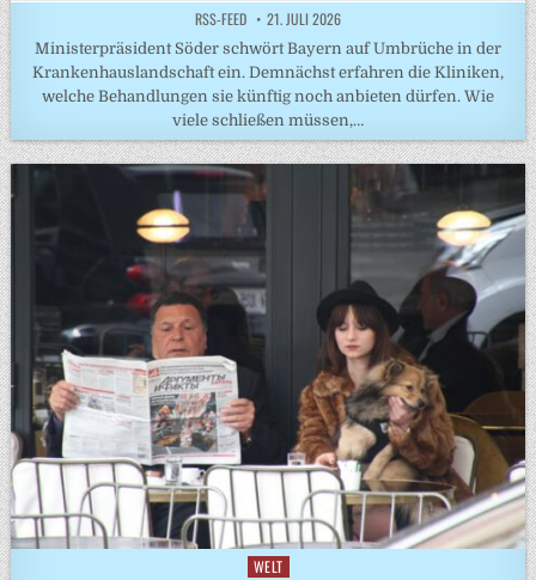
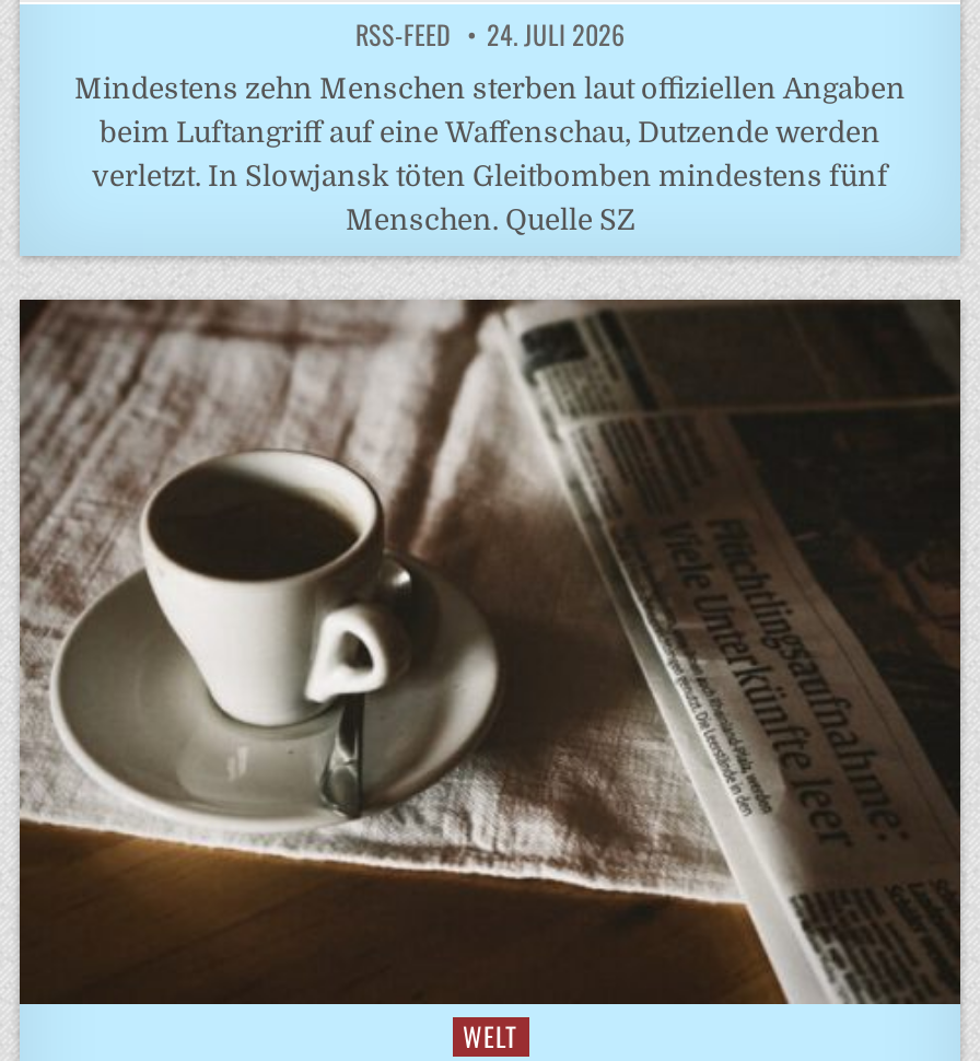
- RSS-FEED 21. JULI 2026
+ RSS-FEED 24. JULI 2026

- Ministerpräsident Söder schwört Bayern auf Umbrüche in der
- Krankenhauslandschaft ein. Demnächst erfahren die Kliniken,
- welche Behandlungen sie künftig noch anbieten dürfen. Wie
- viele schließen müssen,…
+ Mindestens zehn Menschen sterben laut offiziellen Angaben
+ beim Luftangriff auf eine Waffenschau, Dutzende werden
+ verletzt. In Slowjansk töten Gleitbomben mindestens fünf
+ Menschen. Quelle SZ

- [image]
+ [image]
